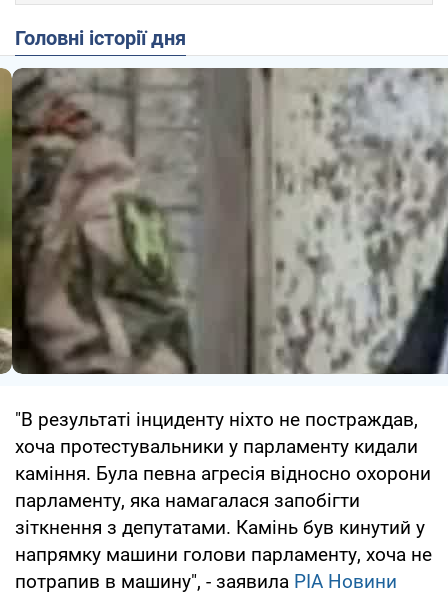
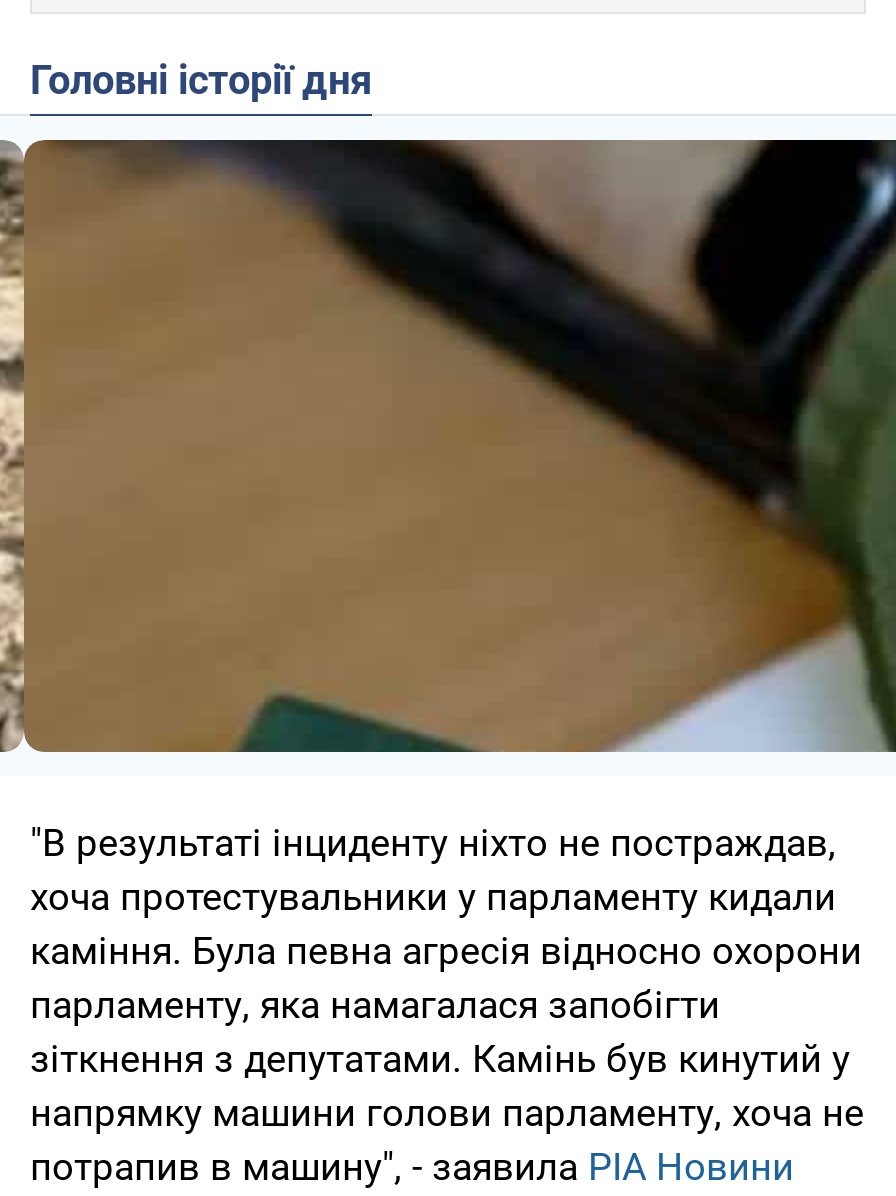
- [image]
+ [image]
